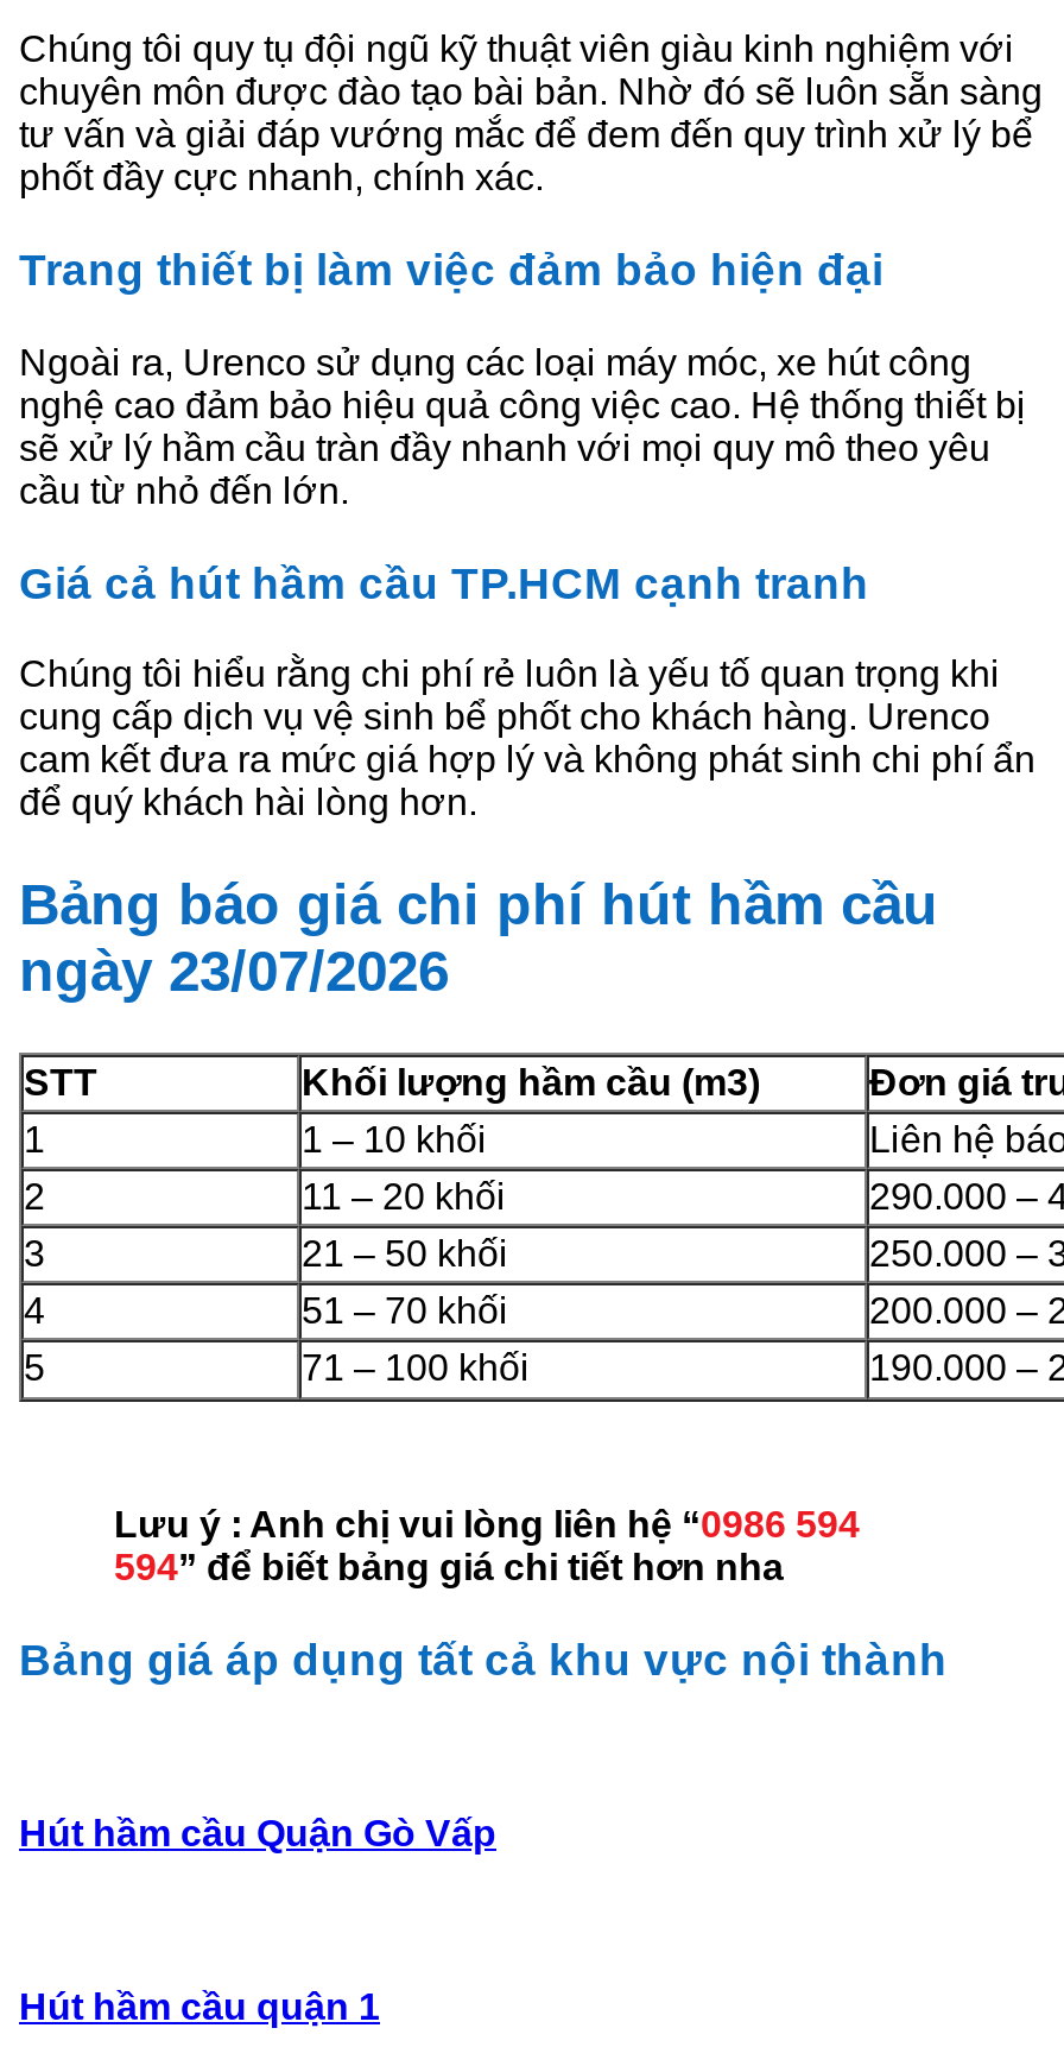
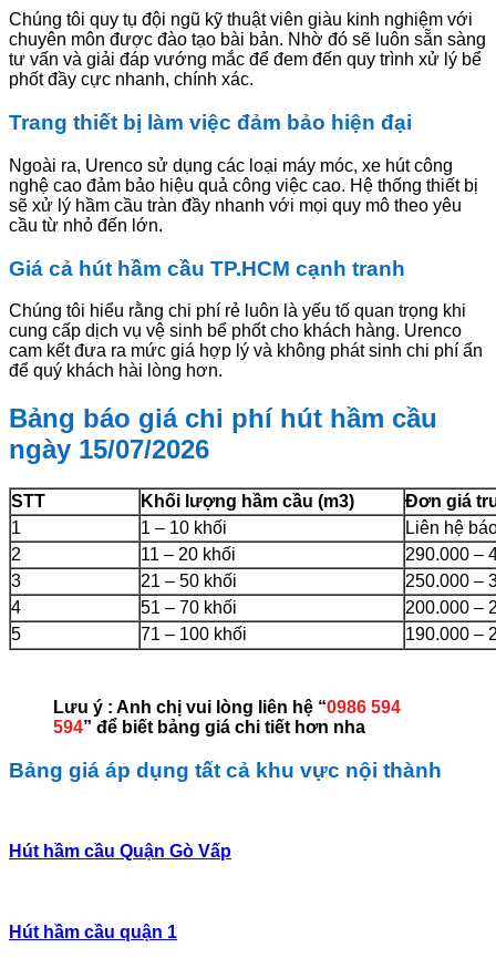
- ngày 23/07/2026
+ ngày 15/07/2026
